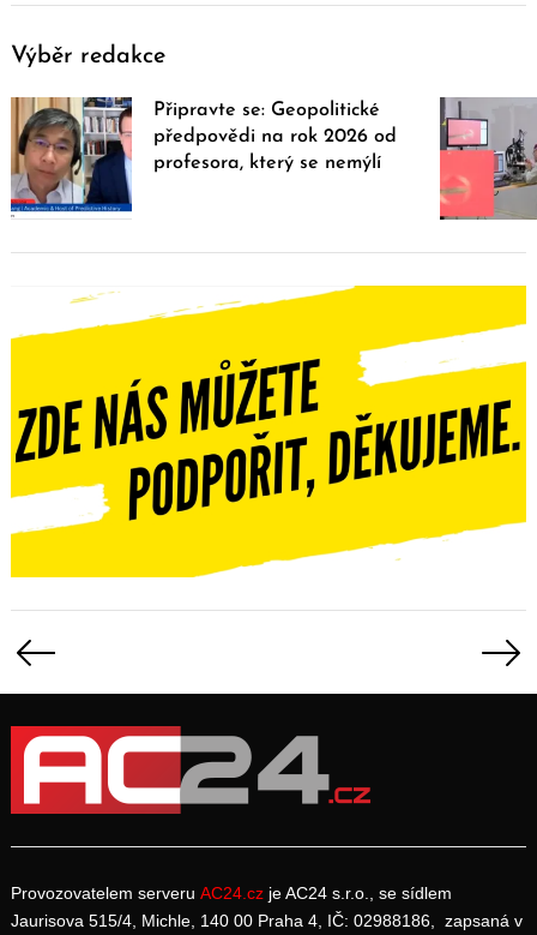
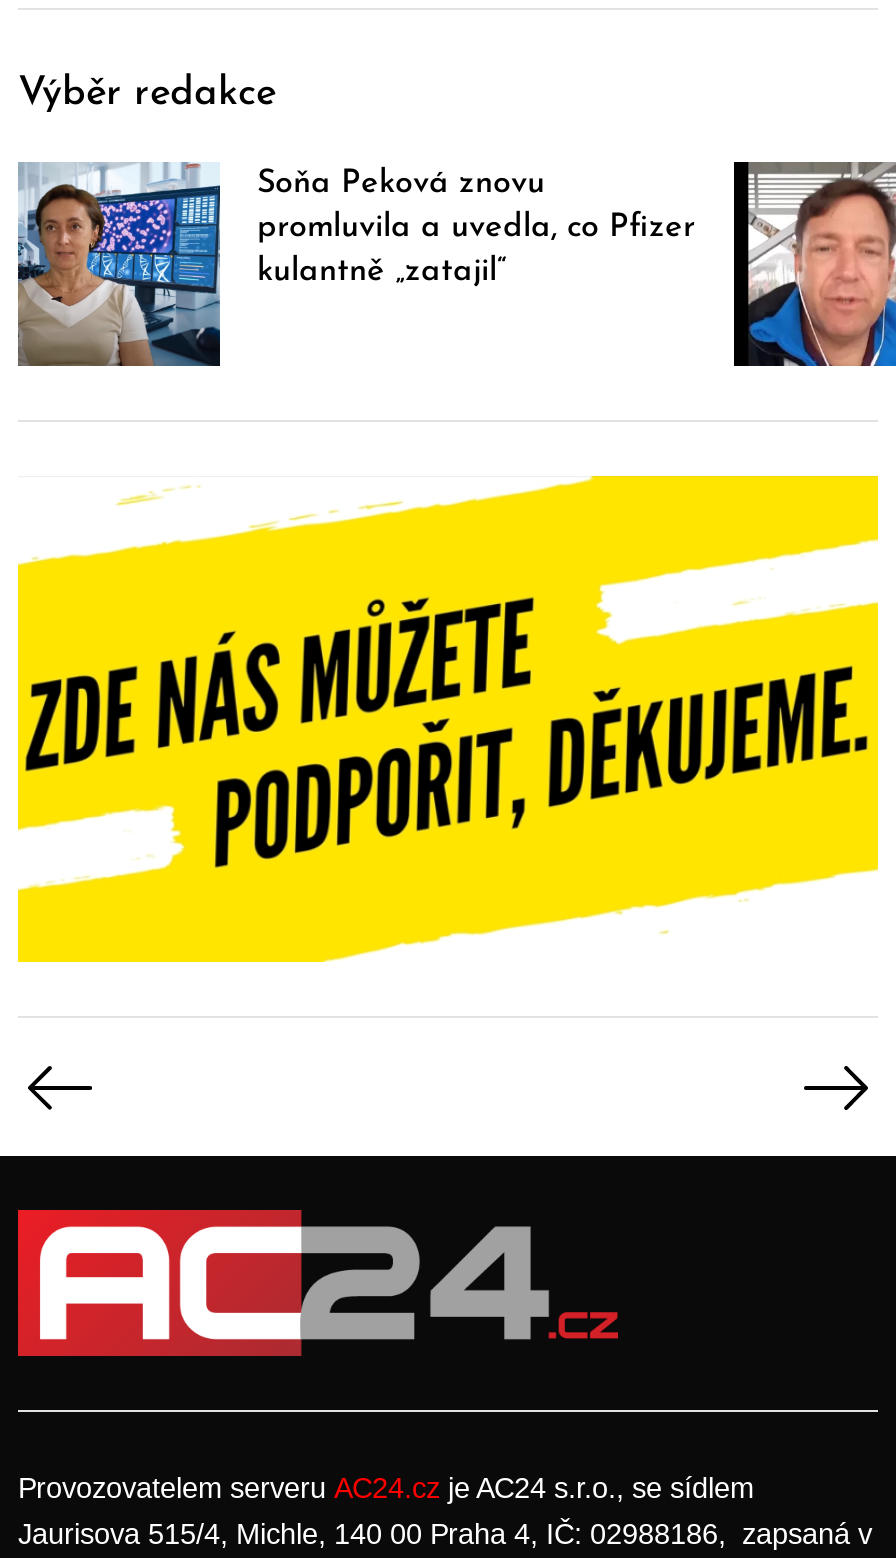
- [image]
- Připravte se: Geopolitické
- předpovědi na rok 2026 od
- profesora, který se nemýlí
+ [image]
+ Soňa Peková znovu
+ promluvila a uvedla, co Pfizer
+ kulantně „zatajil“

- [image]
+ [image]
